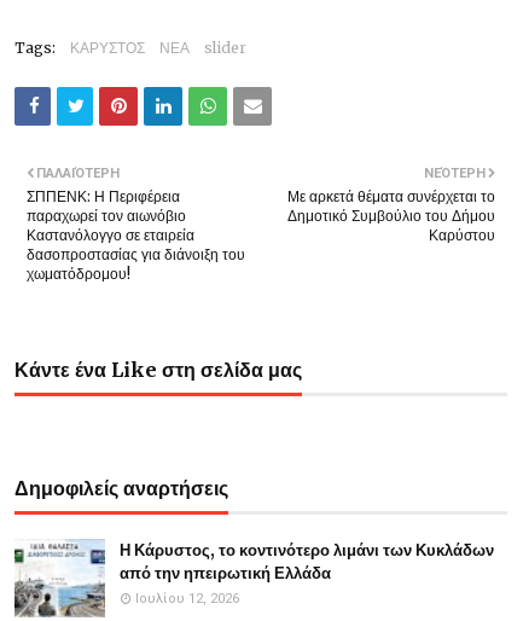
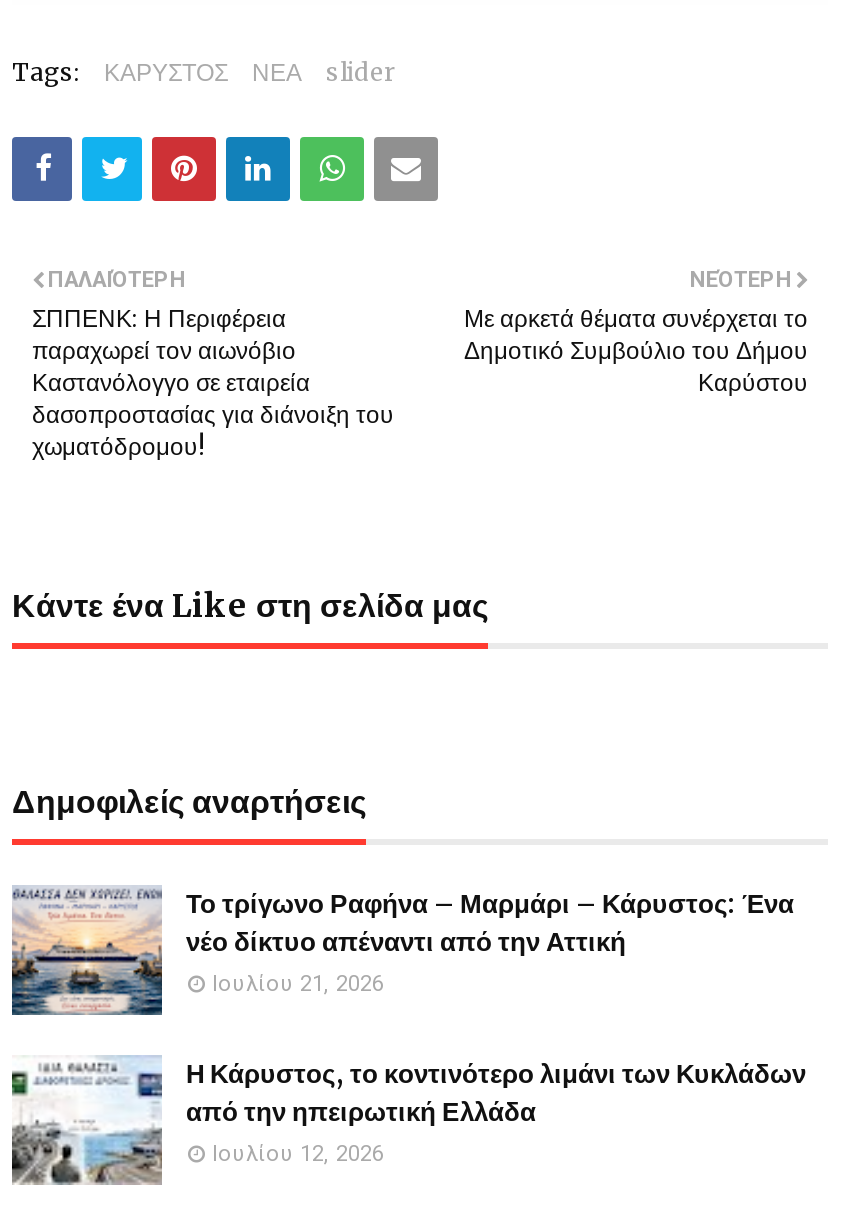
+ [image]
+ Το τρίγωνο Ραφήνα – Μαρμάρι – Κάρυστος: Ένα
+ νέο δίκτυο απέναντι από την Αττική
+ Ιουλίου 21, 2026
